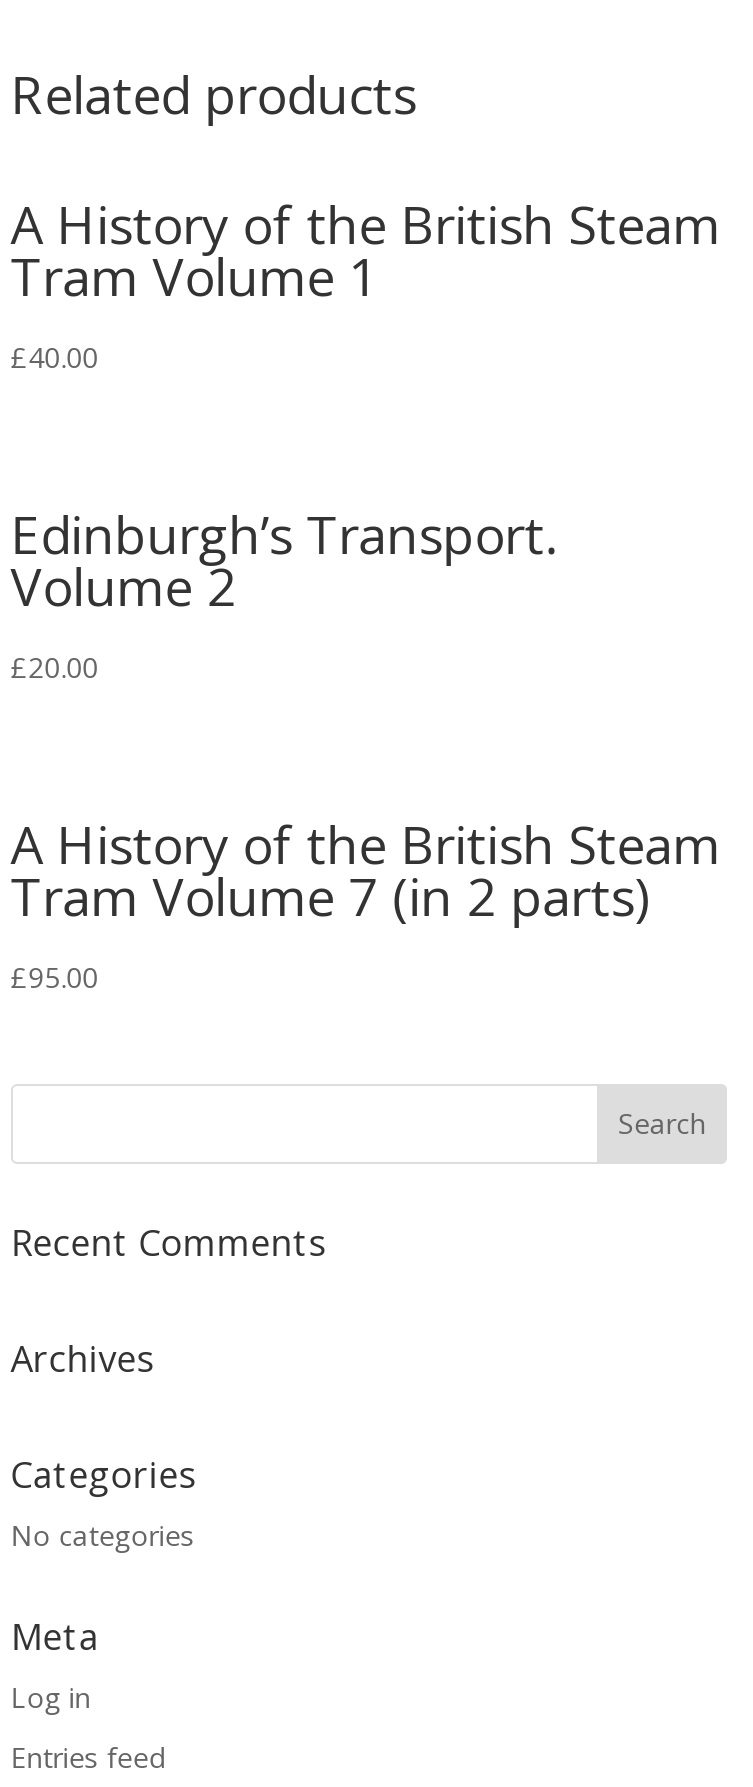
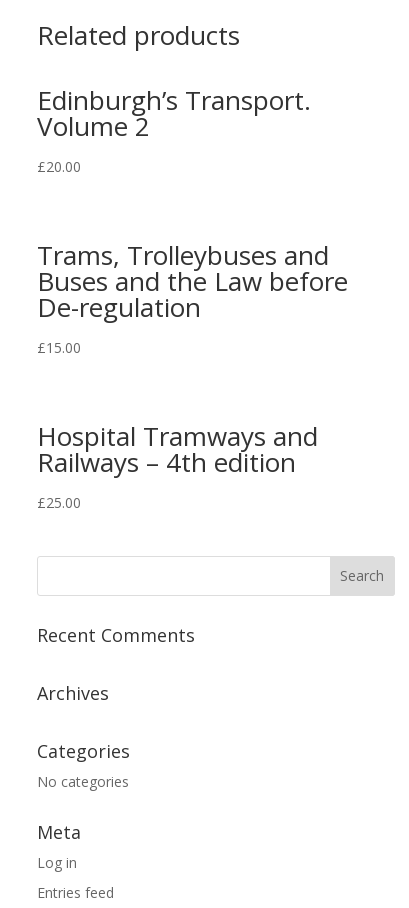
- A History of the British Steam
- Tram Volume 1
- £40.00

moved up: Edinburgh’s Transport. | Volume 2 | £20.00

- A History of the British Steam
- Tram Volume 7 (in 2 parts)
- £95.00
+ Trams, Trolleybuses and
+ Buses and the Law before
+ De-regulation
+ £15.00
+ Hospital Tramways and
+ Railways – 4th edition
+ £25.00
